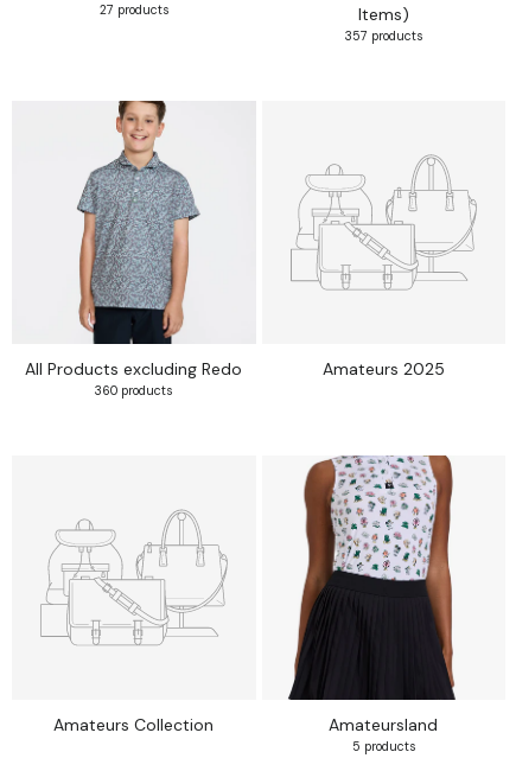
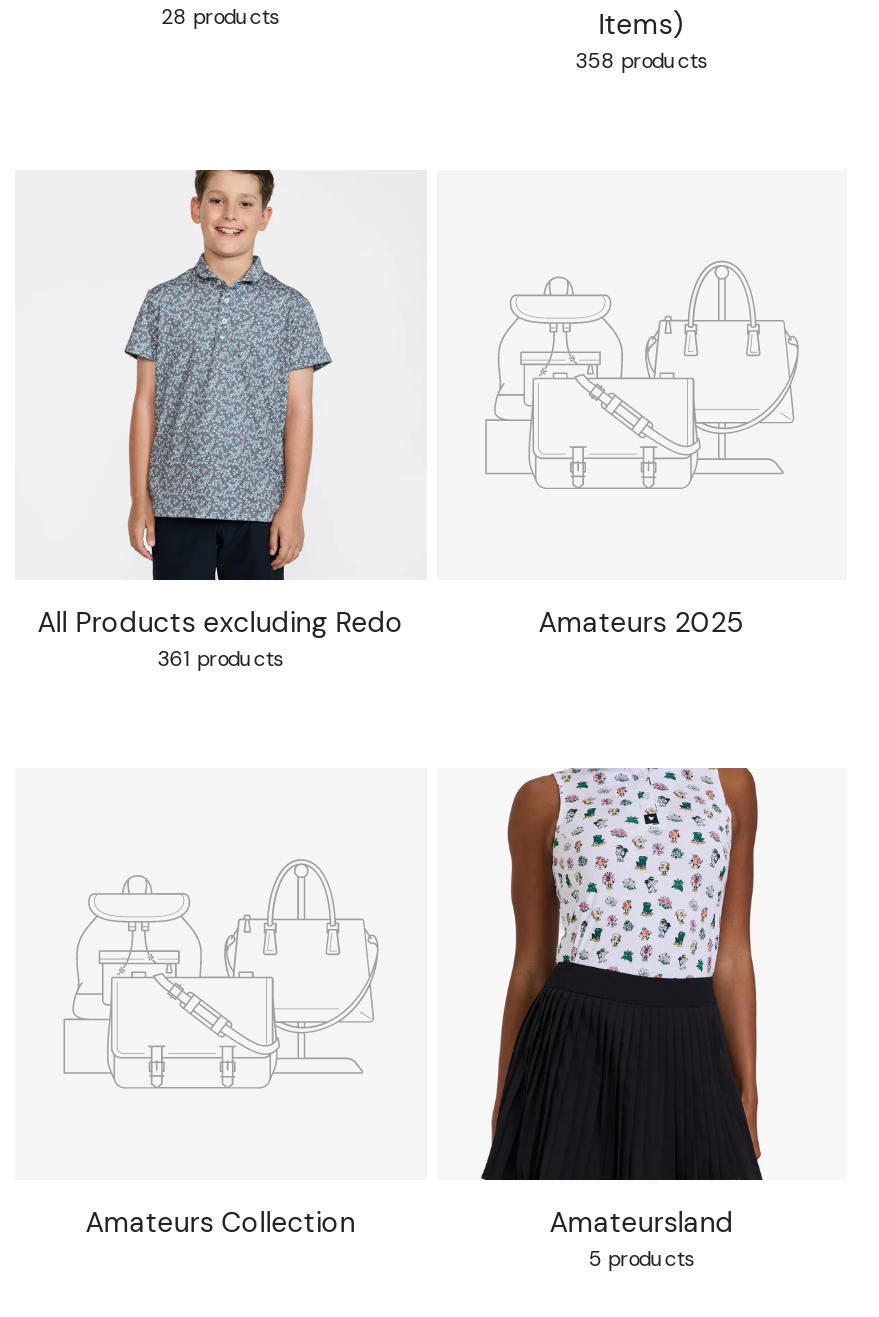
- 27 products
+ 28 products

- 357 products
+ 358 products

- 360 products
+ 361 products
